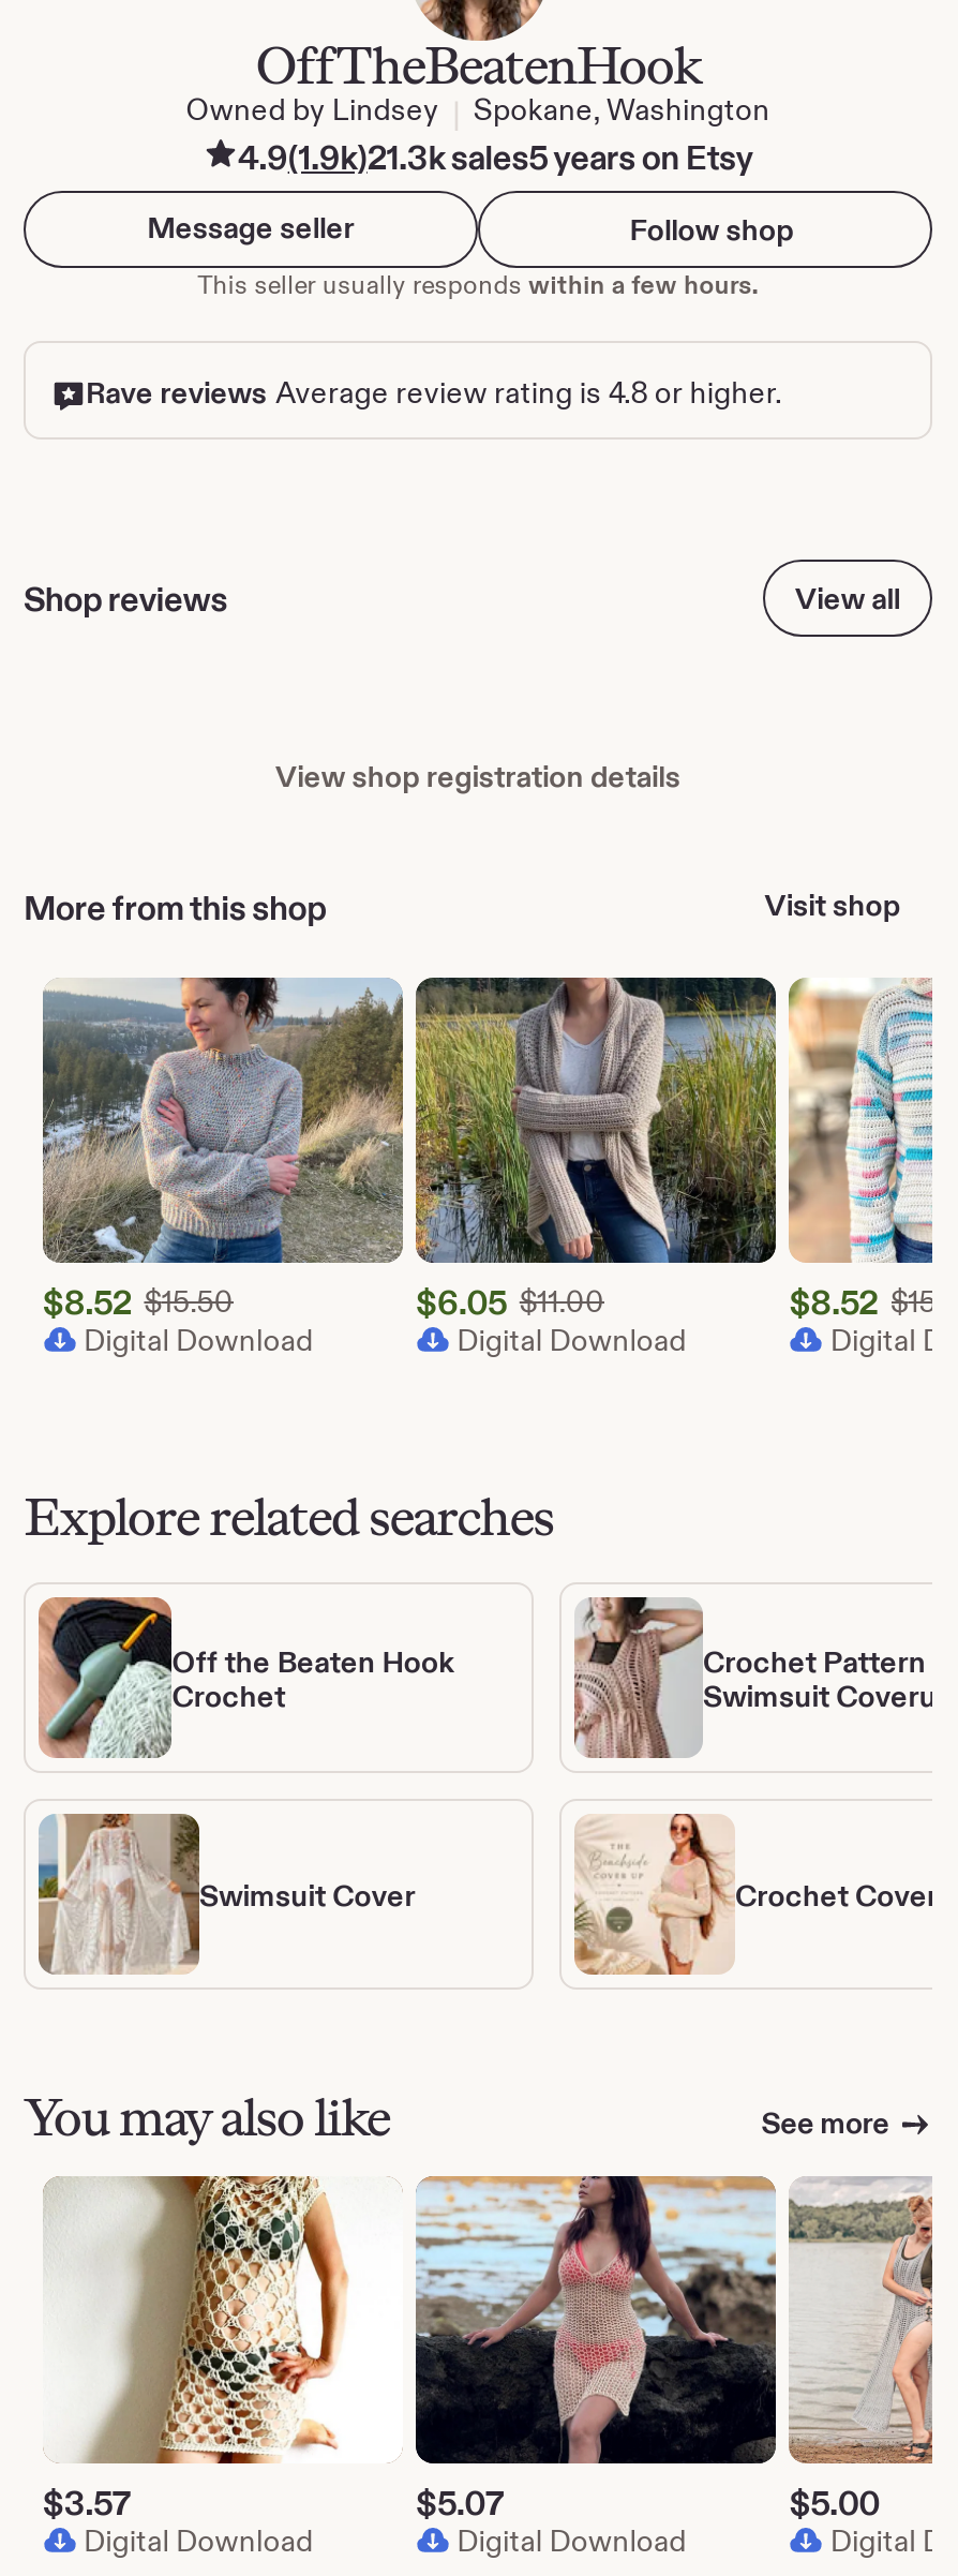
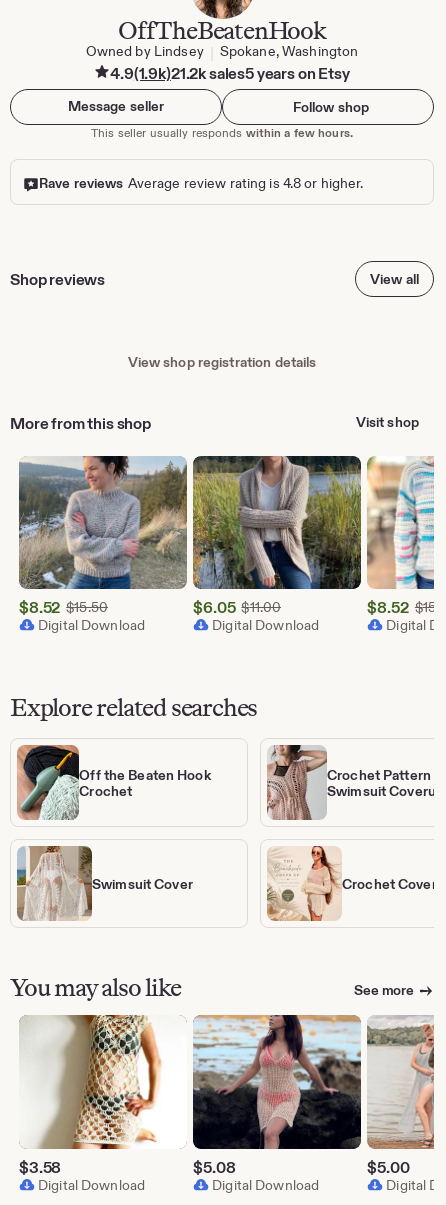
- 4.9(1.9k)21.3k sales5 years on Etsy
+ 4.9(1.9k)21.2k sales5 years on Etsy

- $3.57
+ $3.58

- $5.07
+ $5.08
